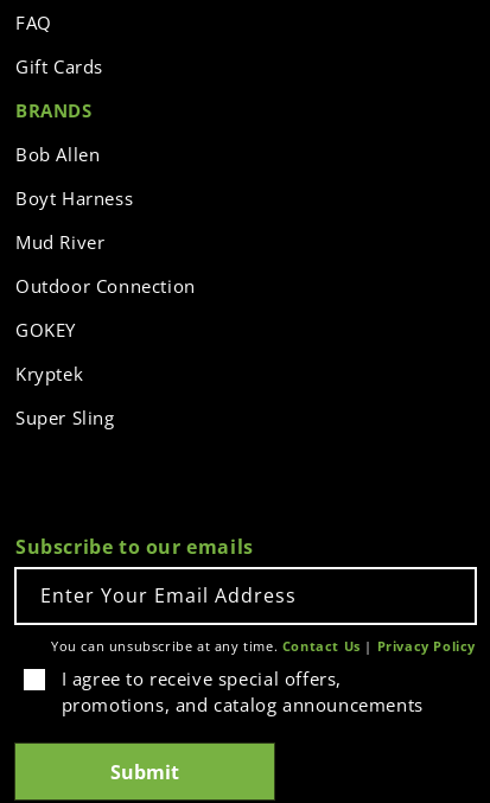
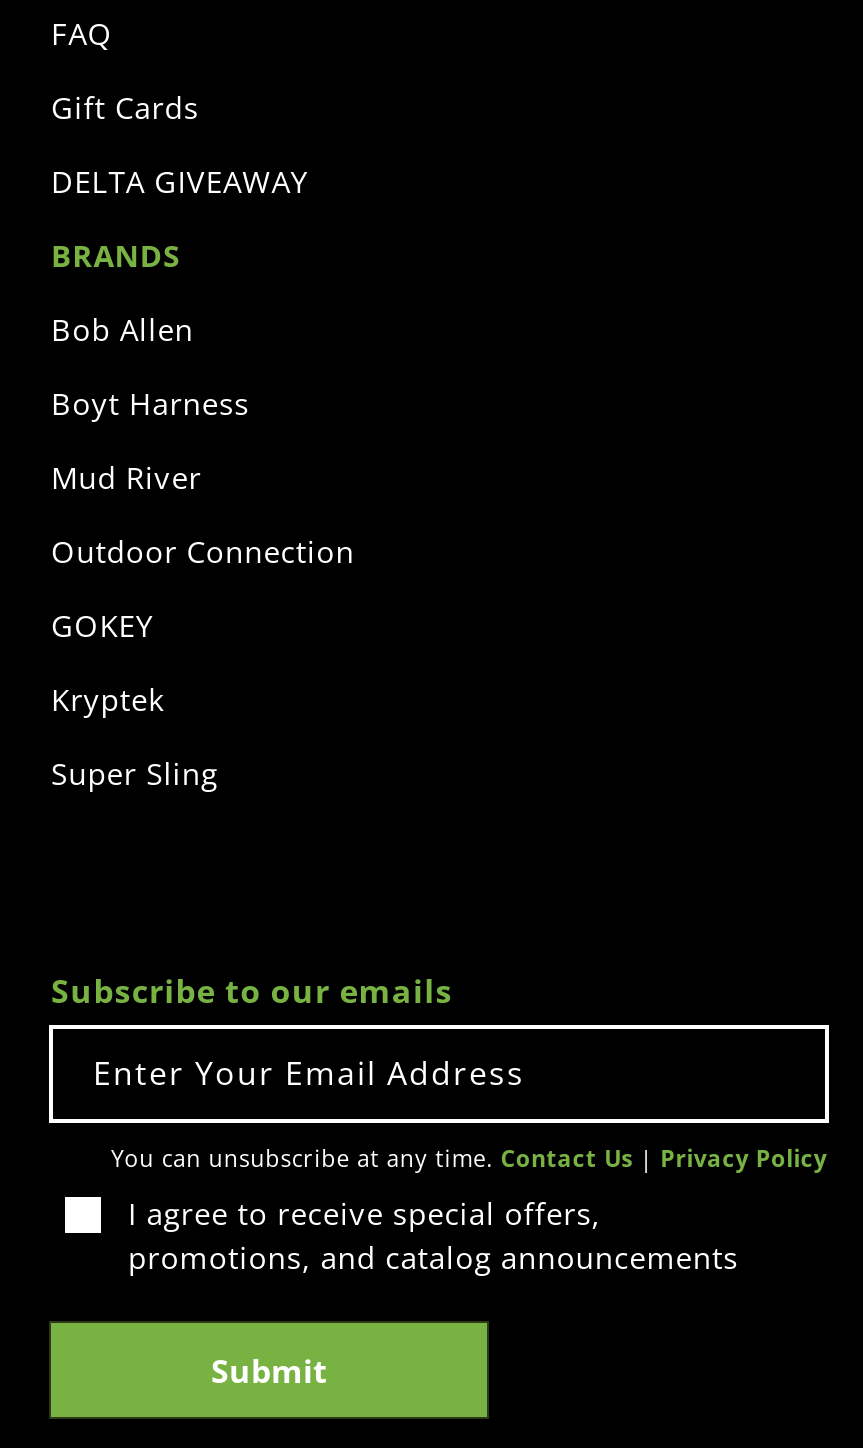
+ DELTA GIVEAWAY
